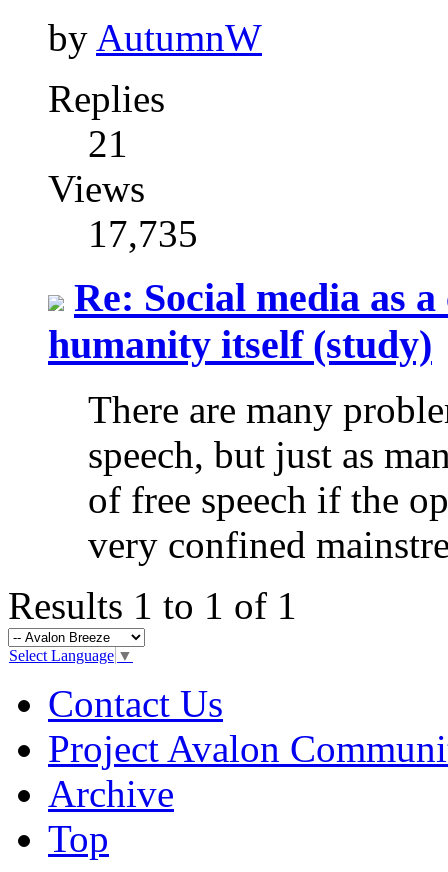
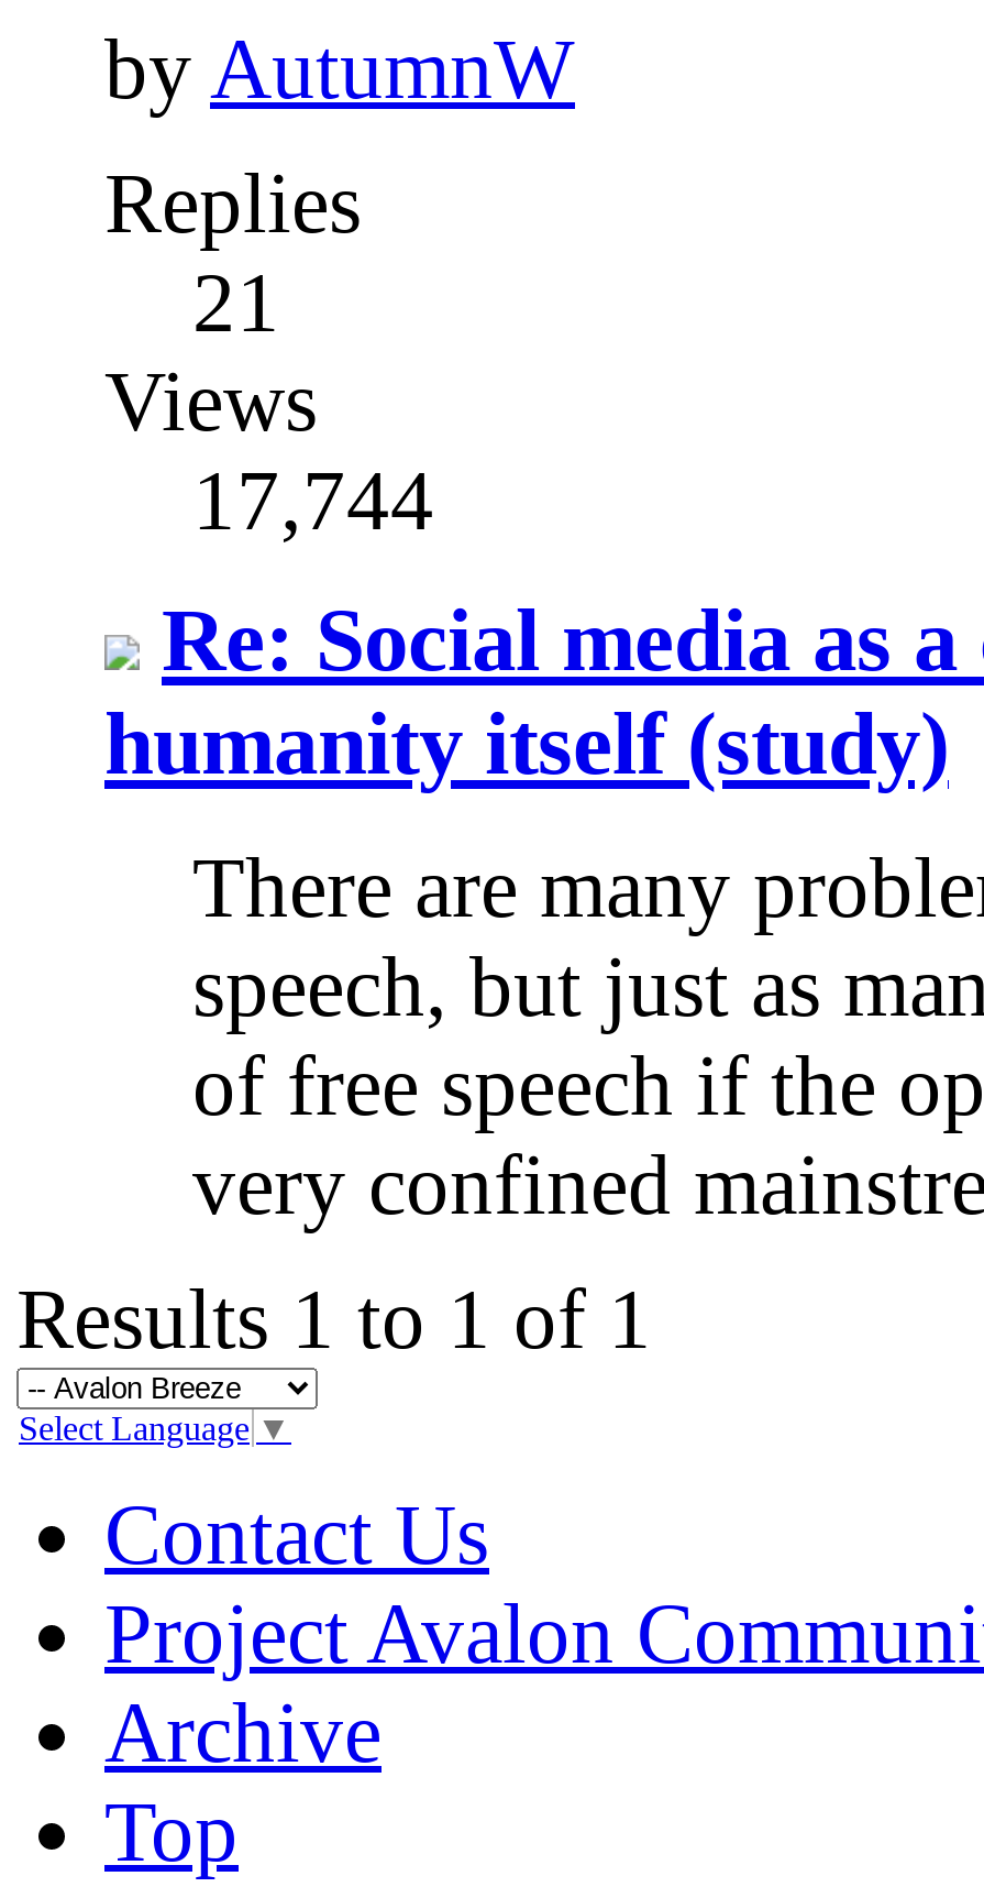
- 17,735
+ 17,744
